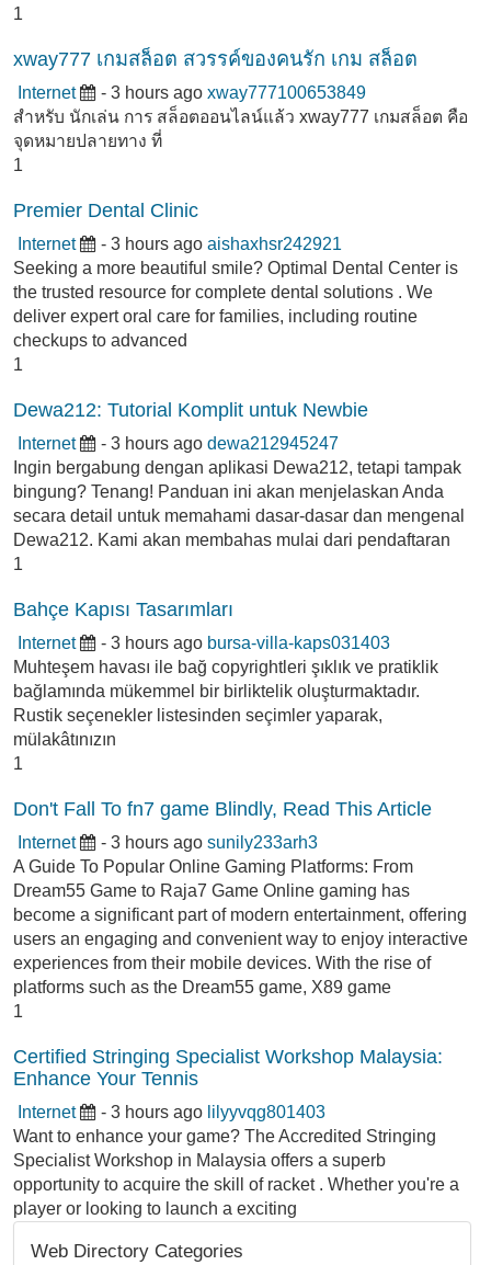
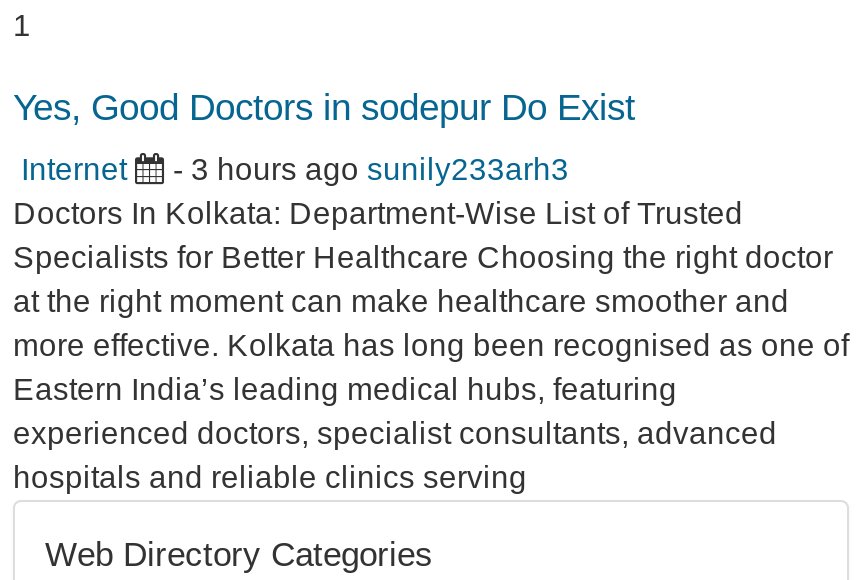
- xway777 เกมสล็อต สวรรค์ของคนรัก เกม สล็อต
- Internet
- - 3 hours ago xway777100653849
- สำหรับ นักเล่น การ สล็อตออนไลน์แล้ว xway777 เกมสล็อต คือ
- จุดหมายปลายทาง ที่
- 1
- Premier Dental Clinic
- Internet
- - 3 hours ago aishaxhsr242921
- Seeking a more beautiful smile? Optimal Dental Center is
- the trusted resource for complete dental solutions . We
- deliver expert oral care for families, including routine
- checkups to advanced
- 1
- Dewa212: Tutorial Komplit untuk Newbie
- Internet
- - 3 hours ago dewa212945247
- Ingin bergabung dengan aplikasi Dewa212, tetapi tampak
- bingung? Tenang! Panduan ini akan menjelaskan Anda
- secara detail untuk memahami dasar-dasar dan mengenal
- Dewa212. Kami akan membahas mulai dari pendaftaran
- 1
- Bahçe Kapısı Tasarımları
- Internet
- - 3 hours ago bursa-villa-kaps031403
- Muhteşem havası ile bağ copyrightleri şıklık ve pratiklik
- bağlamında mükemmel bir birliktelik oluşturmaktadır.
- Rustik seçenekler listesinden seçimler yaparak,
- mülakâtınızın
- 1
- Don't Fall To fn7 game Blindly, Read This Article
+ Yes, Good Doctors in sodepur Do Exist

- A Guide To Popular Online Gaming Platforms: From
- Dream55 Game to Raja7 Game Online gaming has
- become a significant part of modern entertainment, offering
- users an engaging and convenient way to enjoy interactive
- experiences from their mobile devices. With the rise of
- platforms such as the Dream55 game, X89 game
- 1
- Certified Stringing Specialist Workshop Malaysia:
- Enhance Your Tennis
- Internet
- - 3 hours ago lilyyvqg801403
- Want to enhance your game? The Accredited Stringing
- Specialist Workshop in Malaysia offers a superb
- opportunity to acquire the skill of racket . Whether you're a
- player or looking to launch a exciting
+ Doctors In Kolkata: Department-Wise List of Trusted
+ Specialists for Better Healthcare Choosing the right doctor
+ at the right moment can make healthcare smoother and
+ more effective. Kolkata has long been recognised as one of
+ Eastern India’s leading medical hubs, featuring
+ experienced doctors, specialist consultants, advanced
+ hospitals and reliable clinics serving
